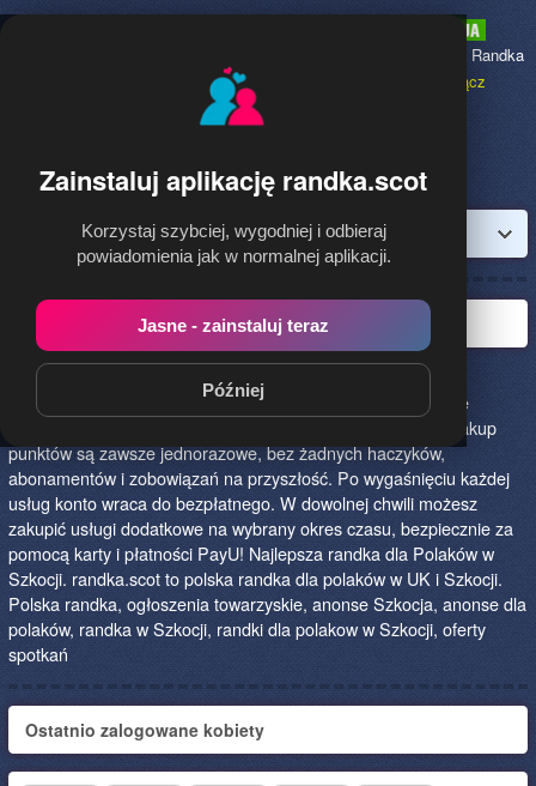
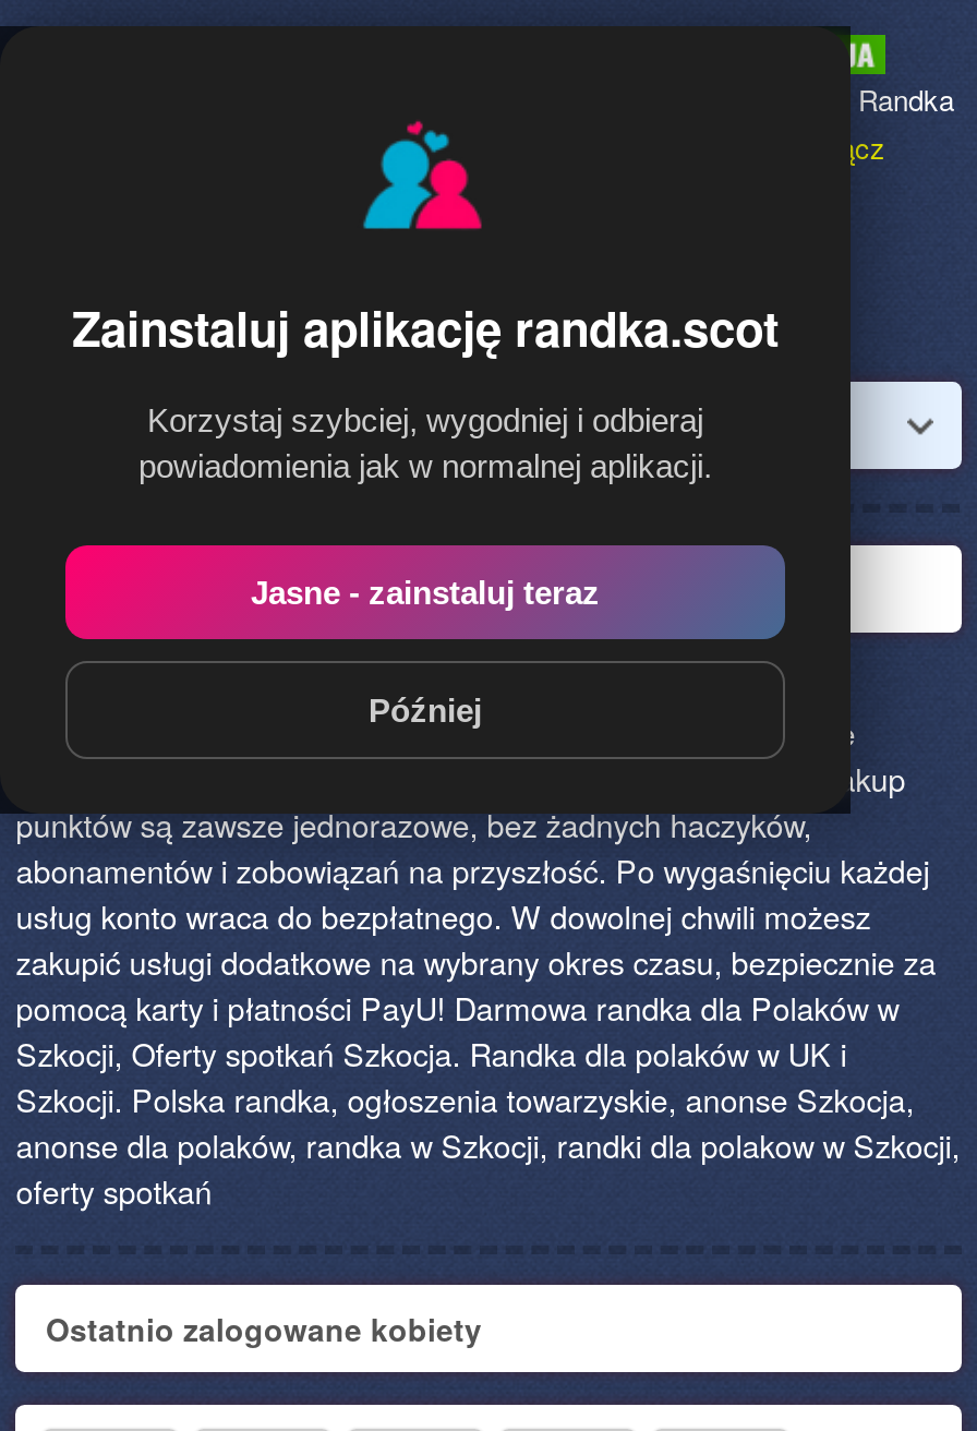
- pomocą karty i płatności PayU! Najlepsza randka dla Polaków w
- Szkocji. randka.scot to polska randka dla polaków w UK i Szkocji.
- Polska randka, ogłoszenia towarzyskie, anonse Szkocja, anonse dla
- polaków, randka w Szkocji, randki dla polakow w Szkocji, oferty
- spotkań
+ pomocą karty i płatności PayU! Darmowa randka dla Polaków w
+ Szkocji, Oferty spotkań Szkocja. Randka dla polaków w UK i
+ Szkocji. Polska randka, ogłoszenia towarzyskie, anonse Szkocja,
+ anonse dla polaków, randka w Szkocji, randki dla polakow w Szkocji,
+ oferty spotkań
